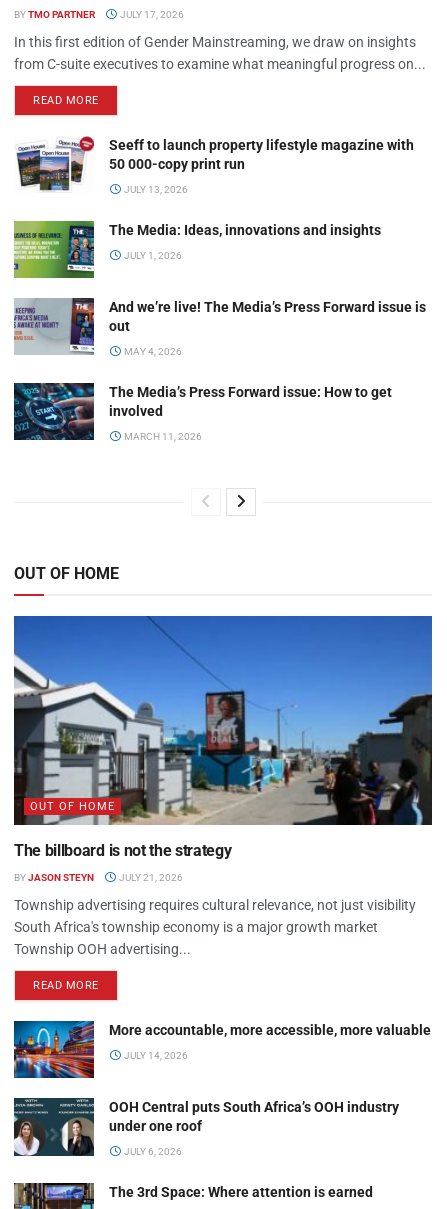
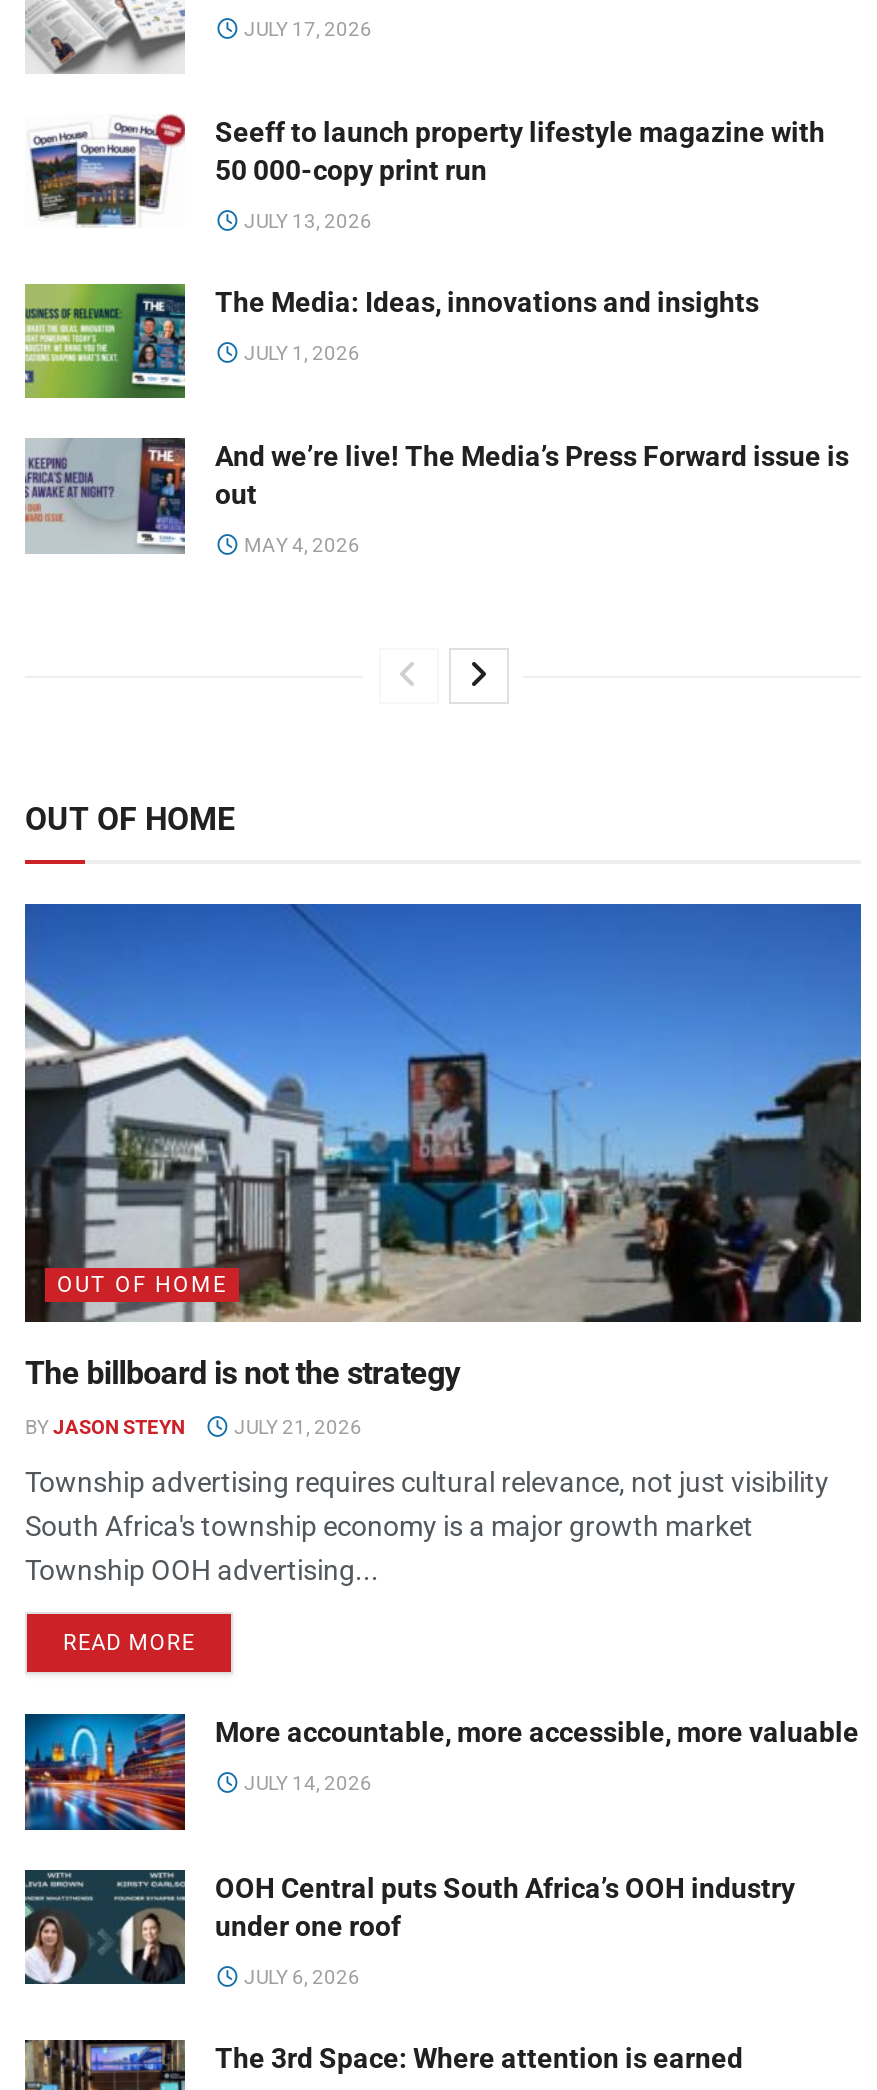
- BY TMO PARTNER

- In this first edition of Gender Mainstreaming, we draw on insights
- from C-suite executives to examine what meaningful progress on...
- READ MORE

- [image]
- The Media’s Press Forward issue: How to get
- involved
- MARCH 11, 2026
